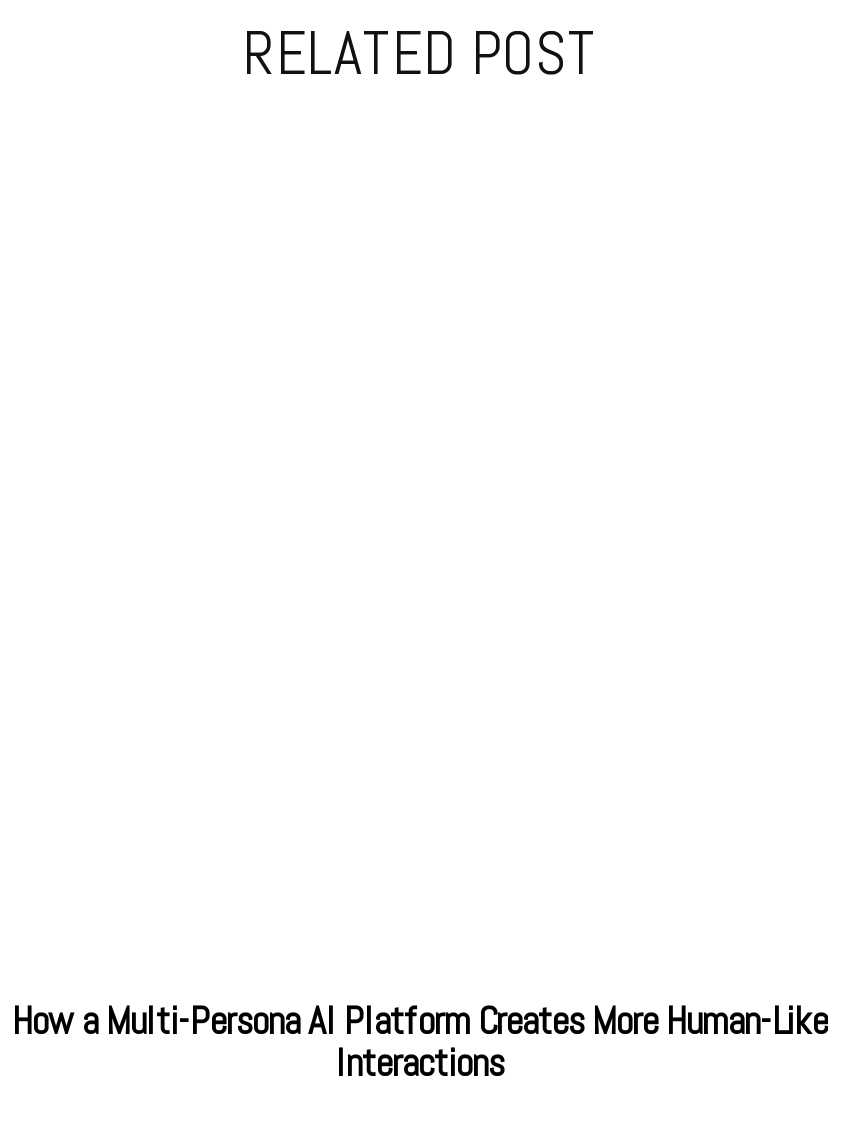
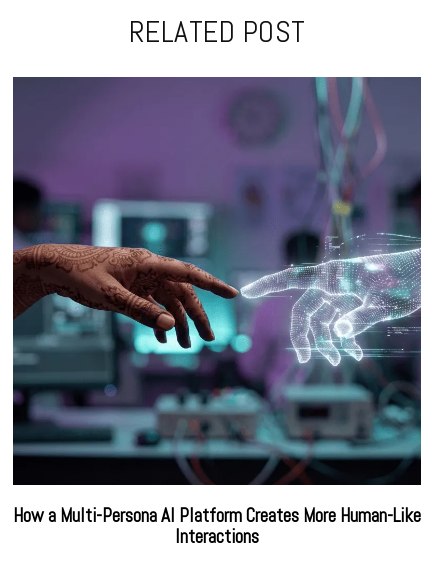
+ [image]
